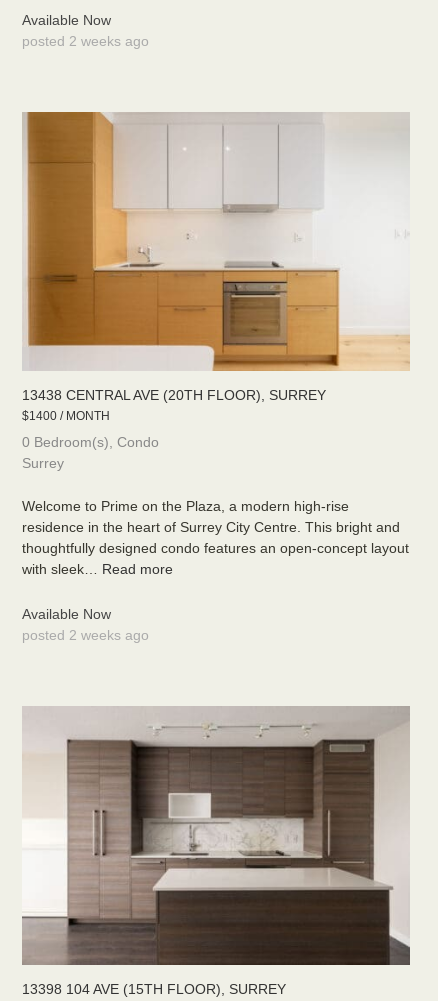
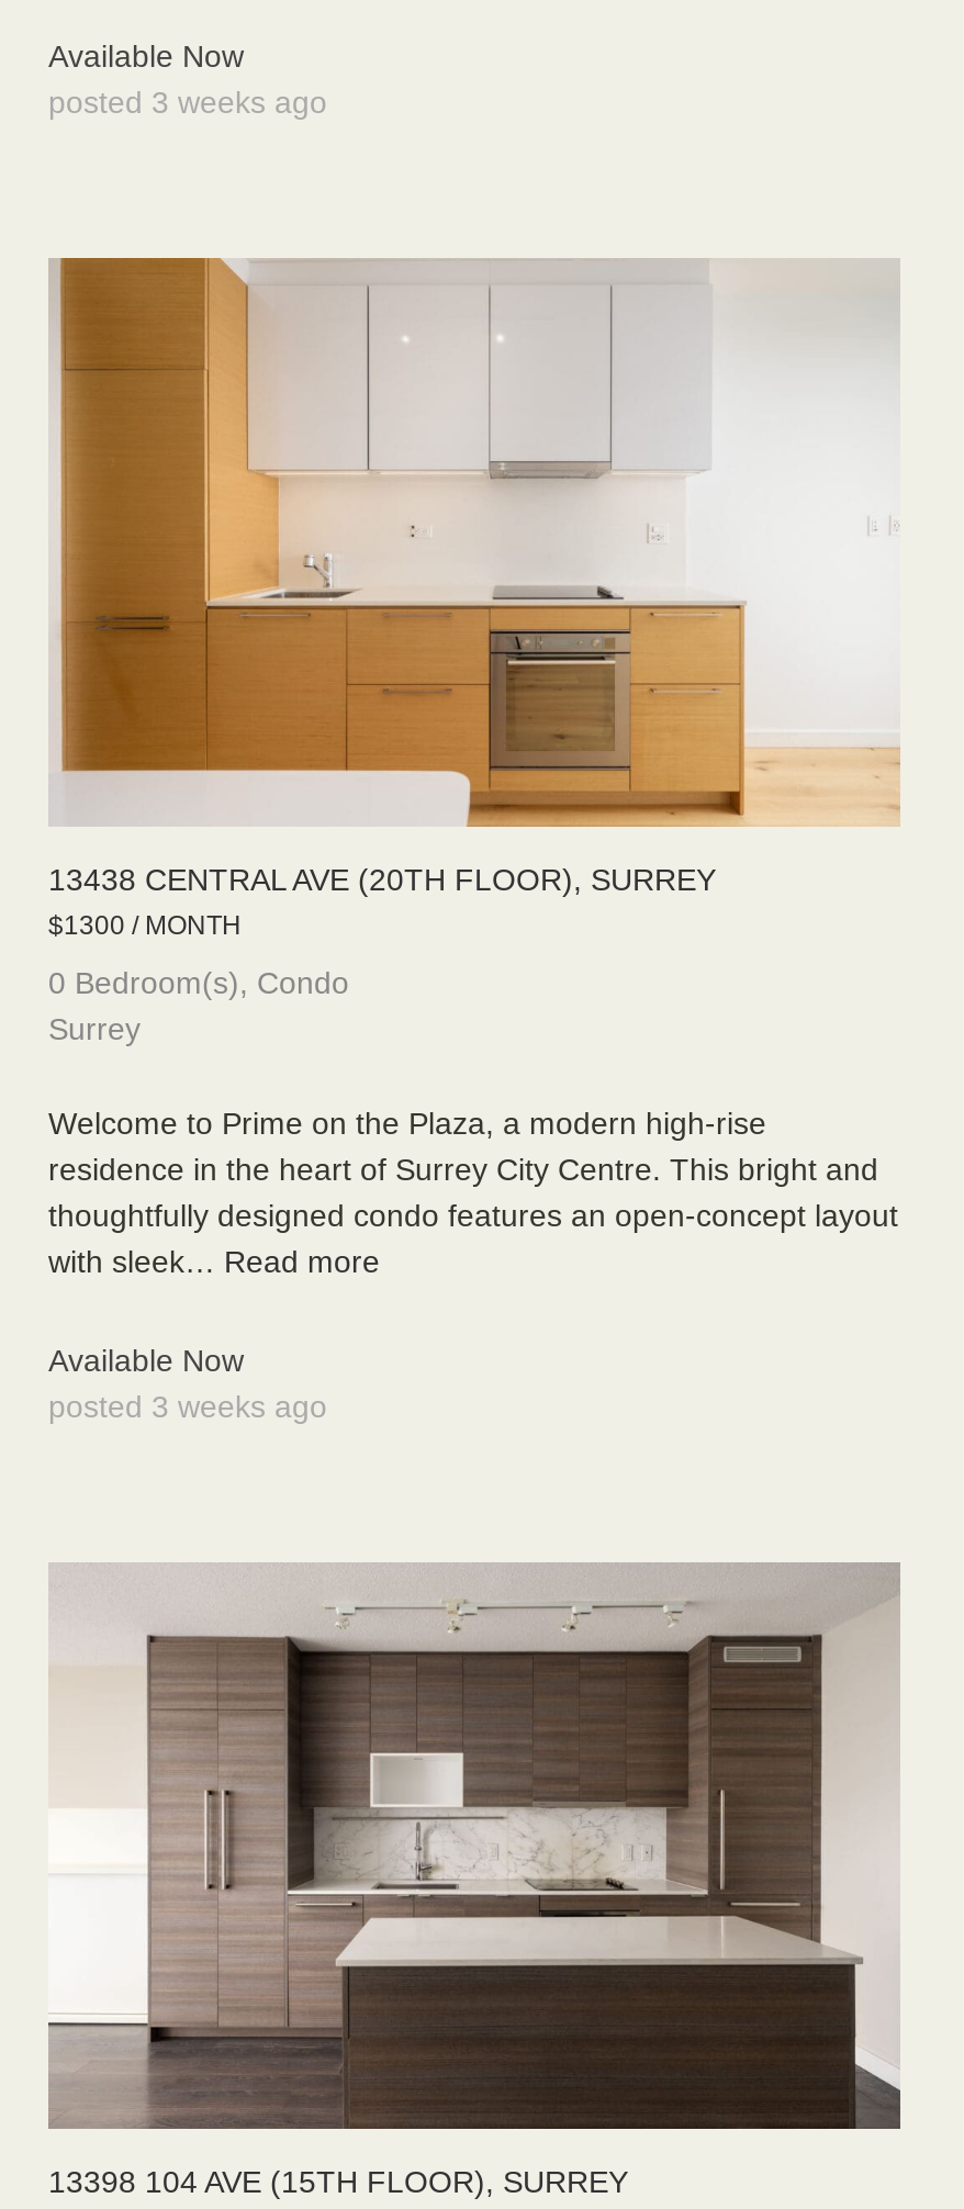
- posted 2 weeks ago
+ posted 3 weeks ago

- $1400 / MONTH
+ $1300 / MONTH

- posted 2 weeks ago
+ posted 3 weeks ago
